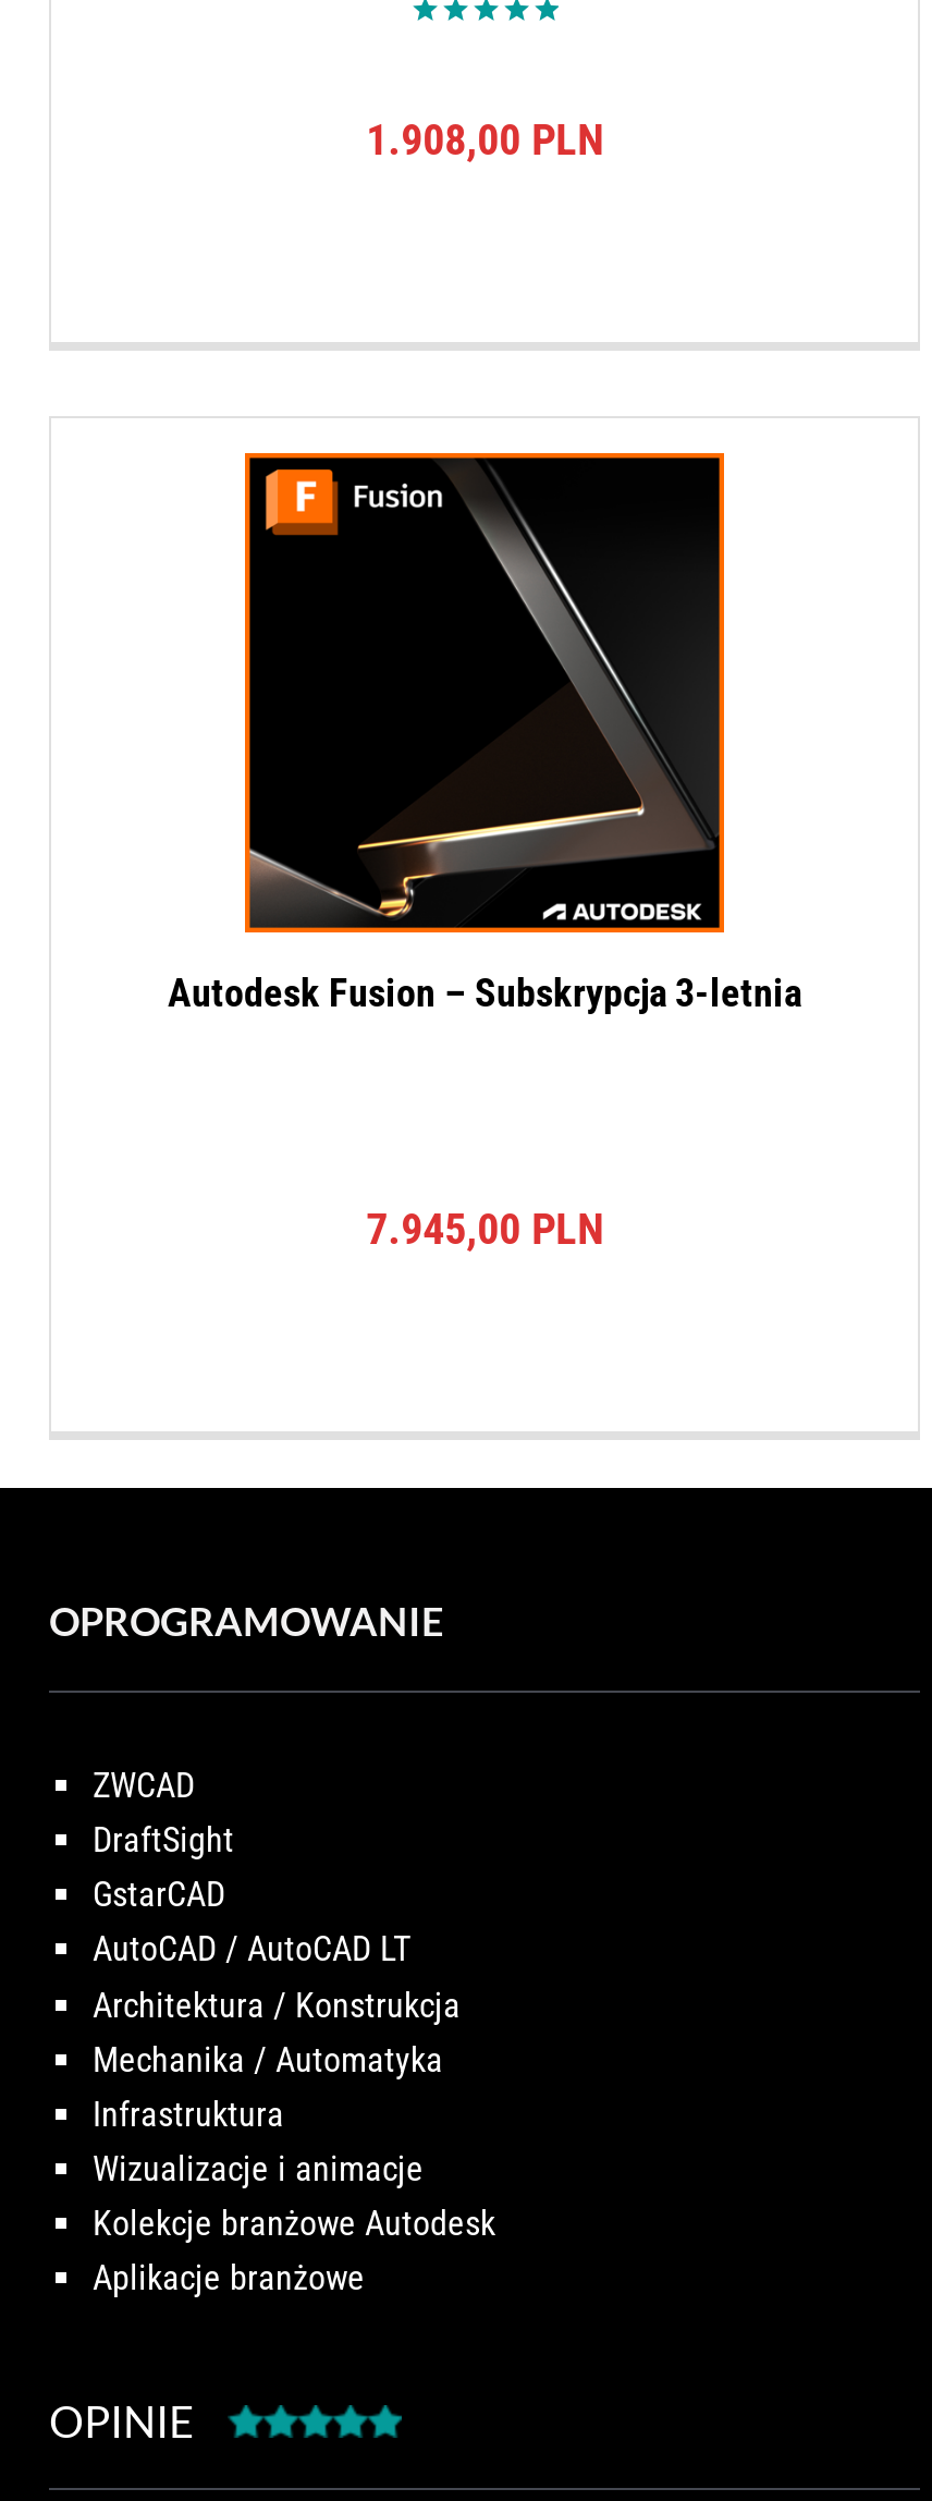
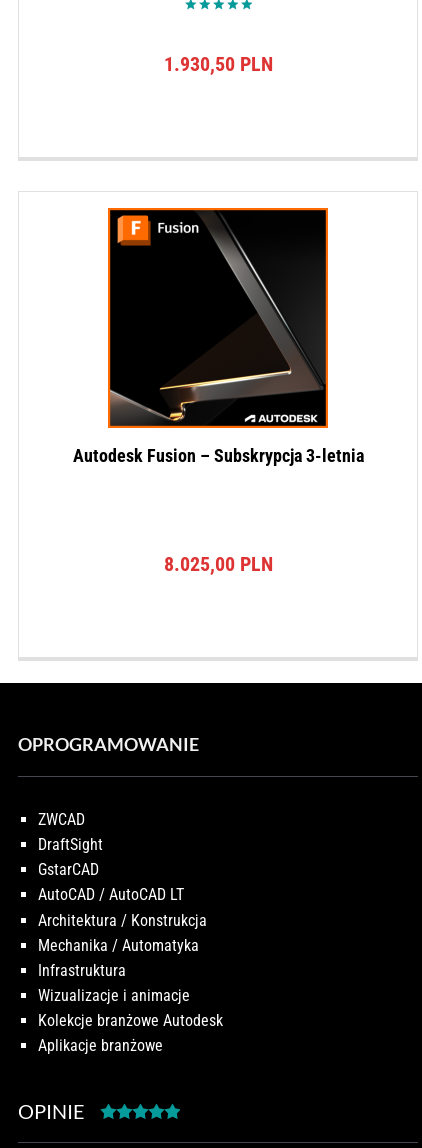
- 1.908,00 PLN
+ 1.930,50 PLN

- 7.945,00 PLN
+ 8.025,00 PLN
